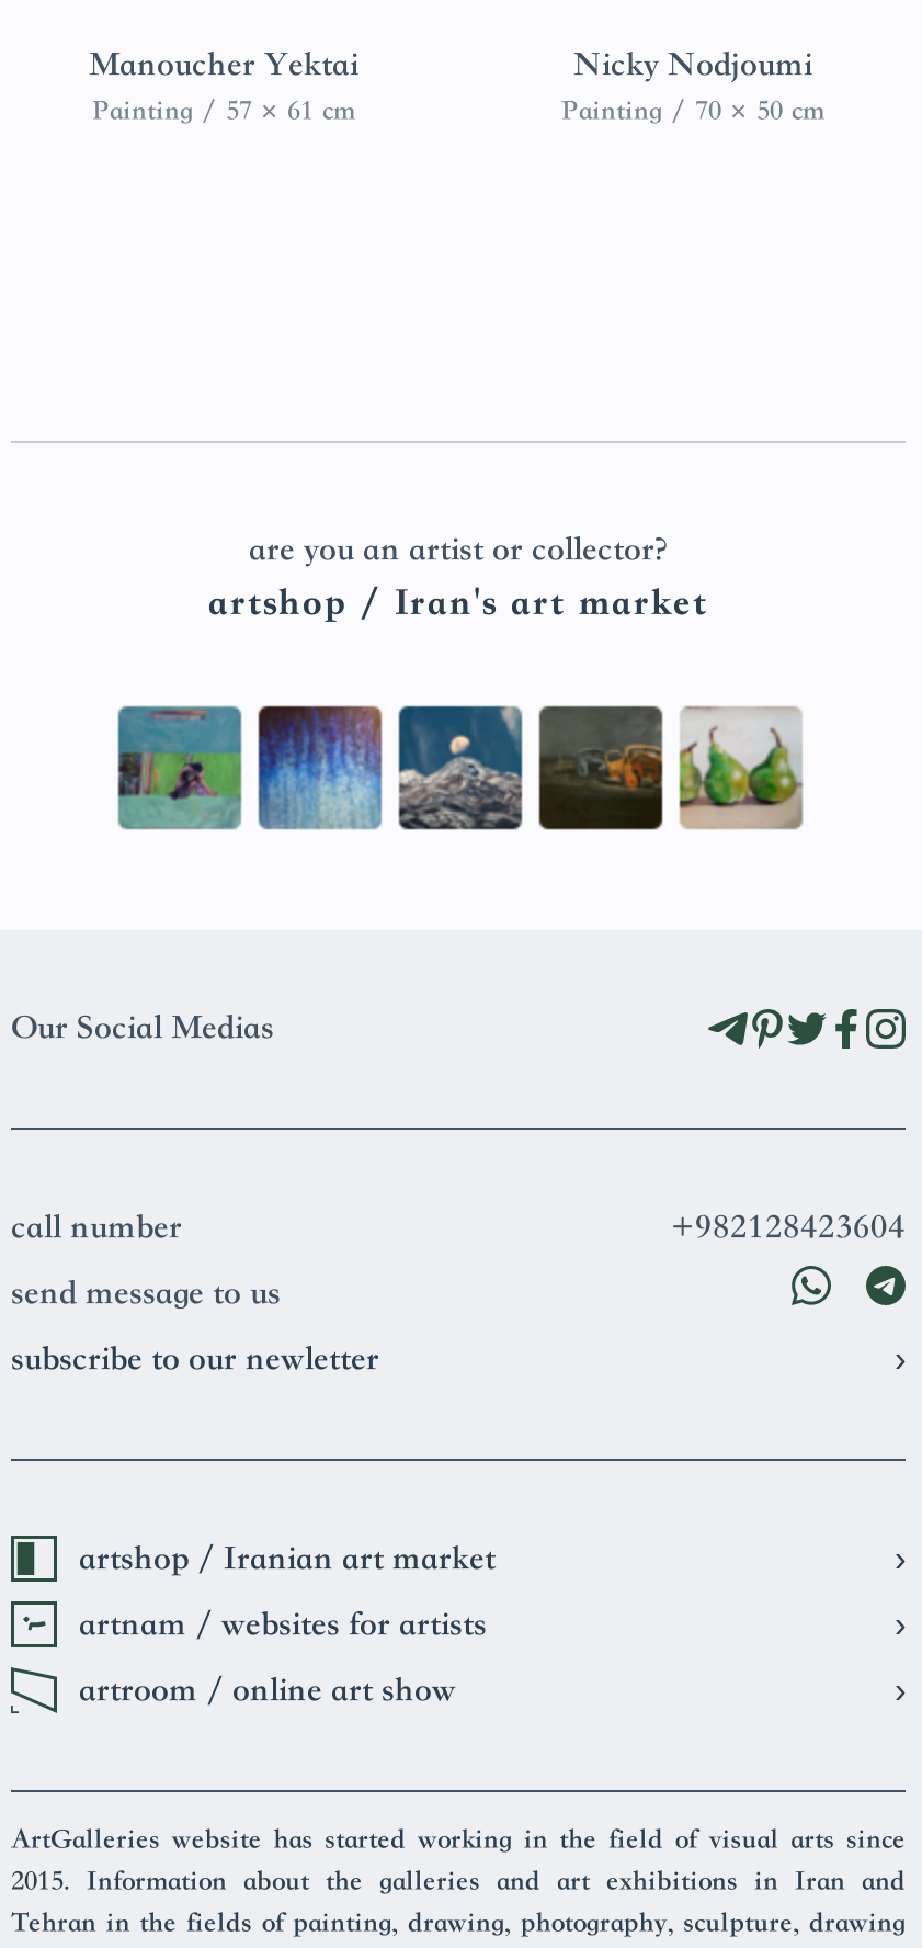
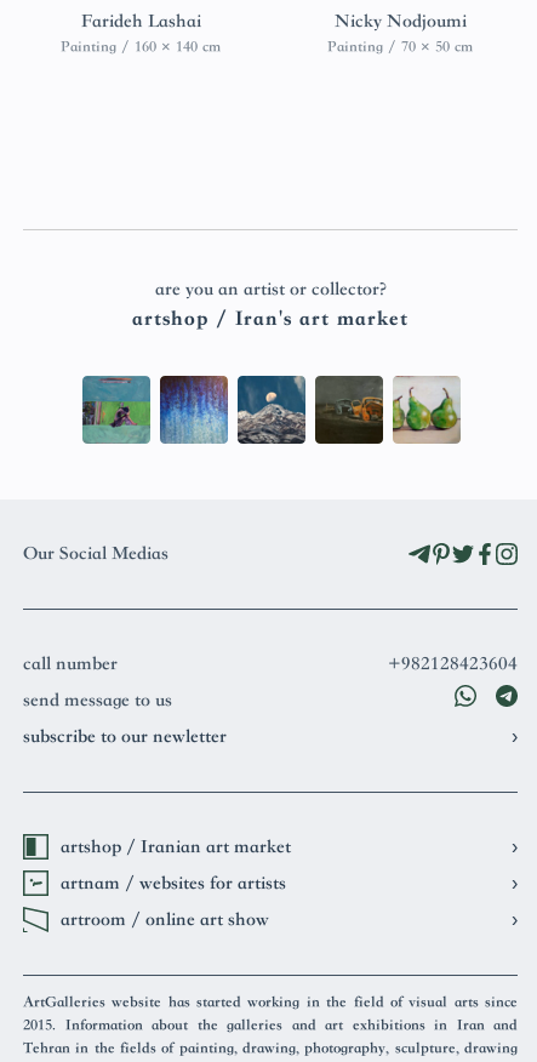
- Manoucher Yektai
- Painting / 57 × 61 cm
+ Farideh Lashai
+ Painting / 160 × 140 cm
